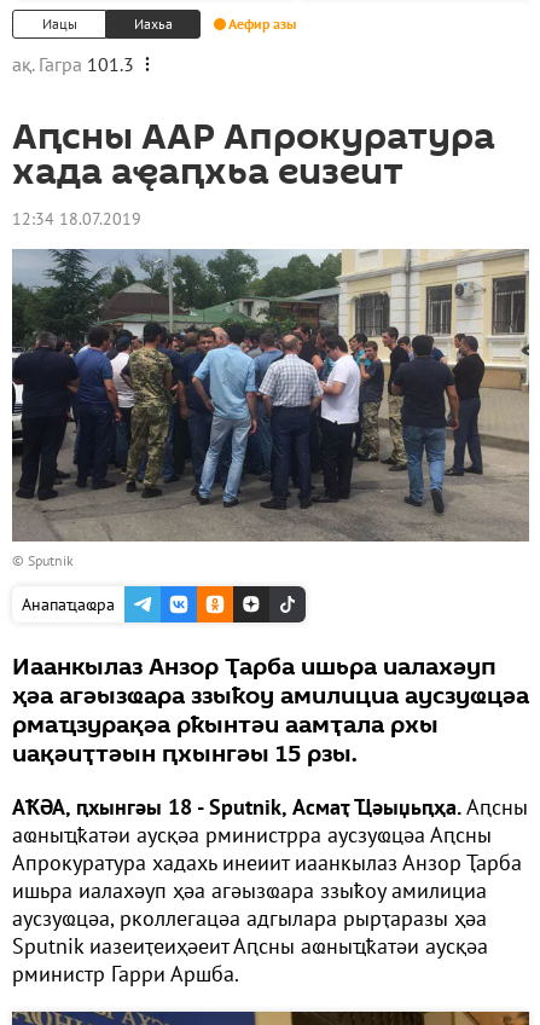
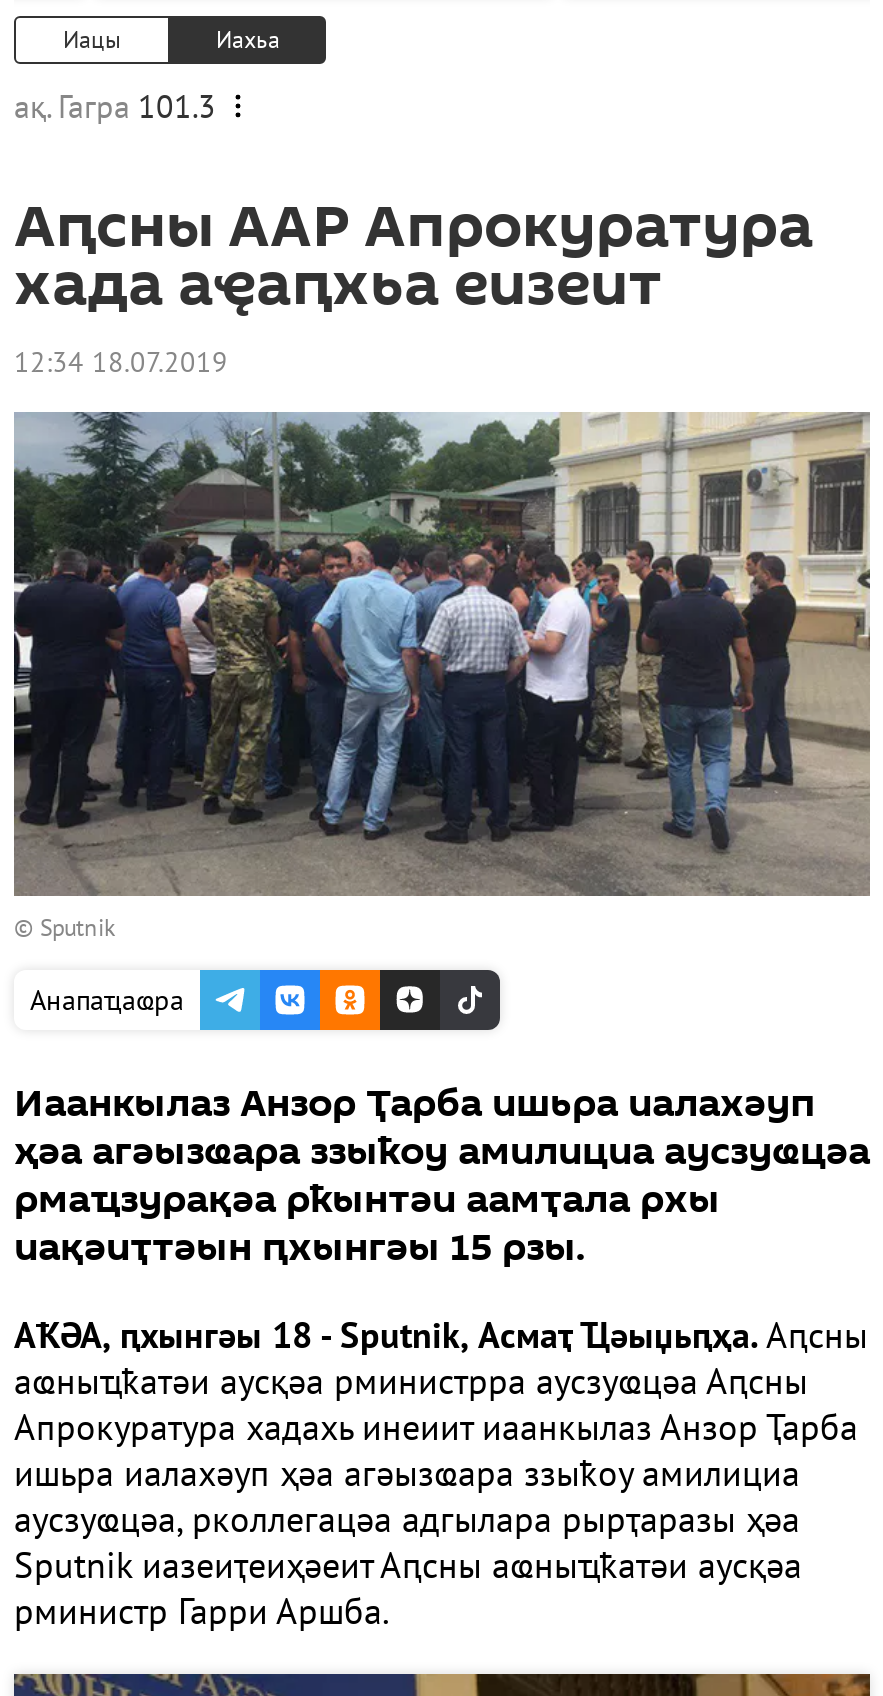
- Аефир азы
